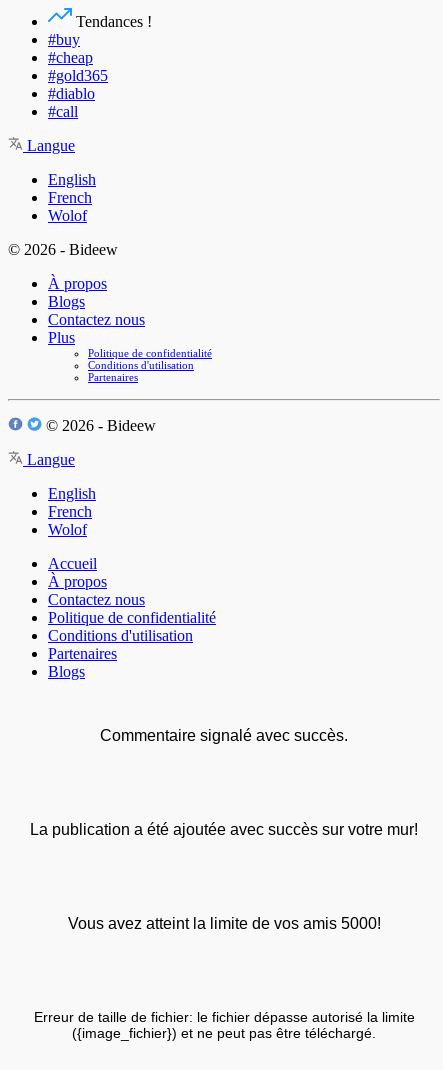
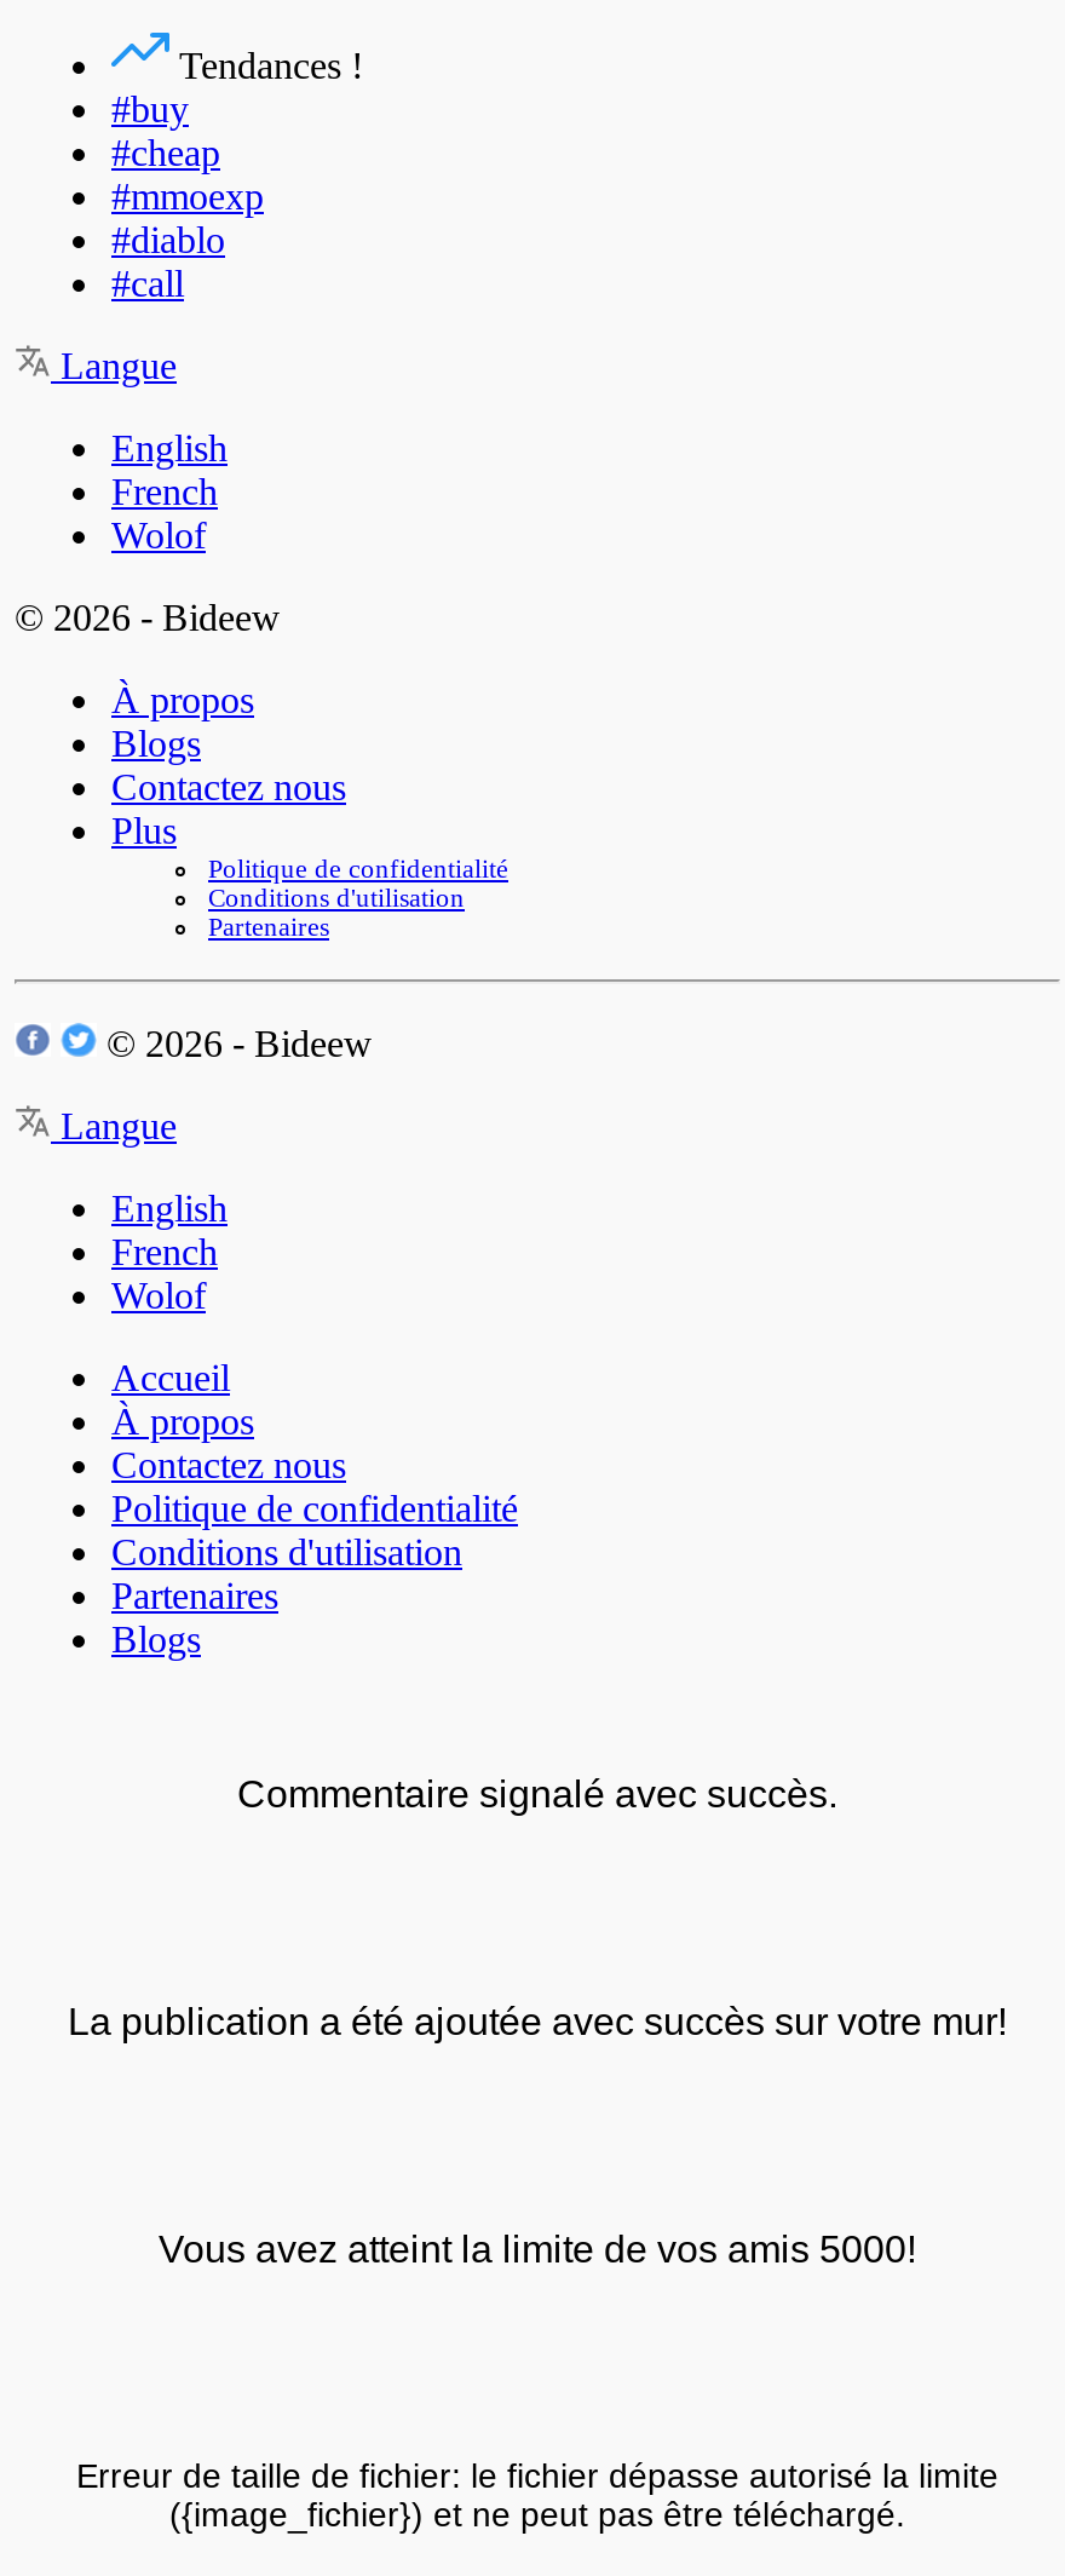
- #gold365
+ #mmoexp
